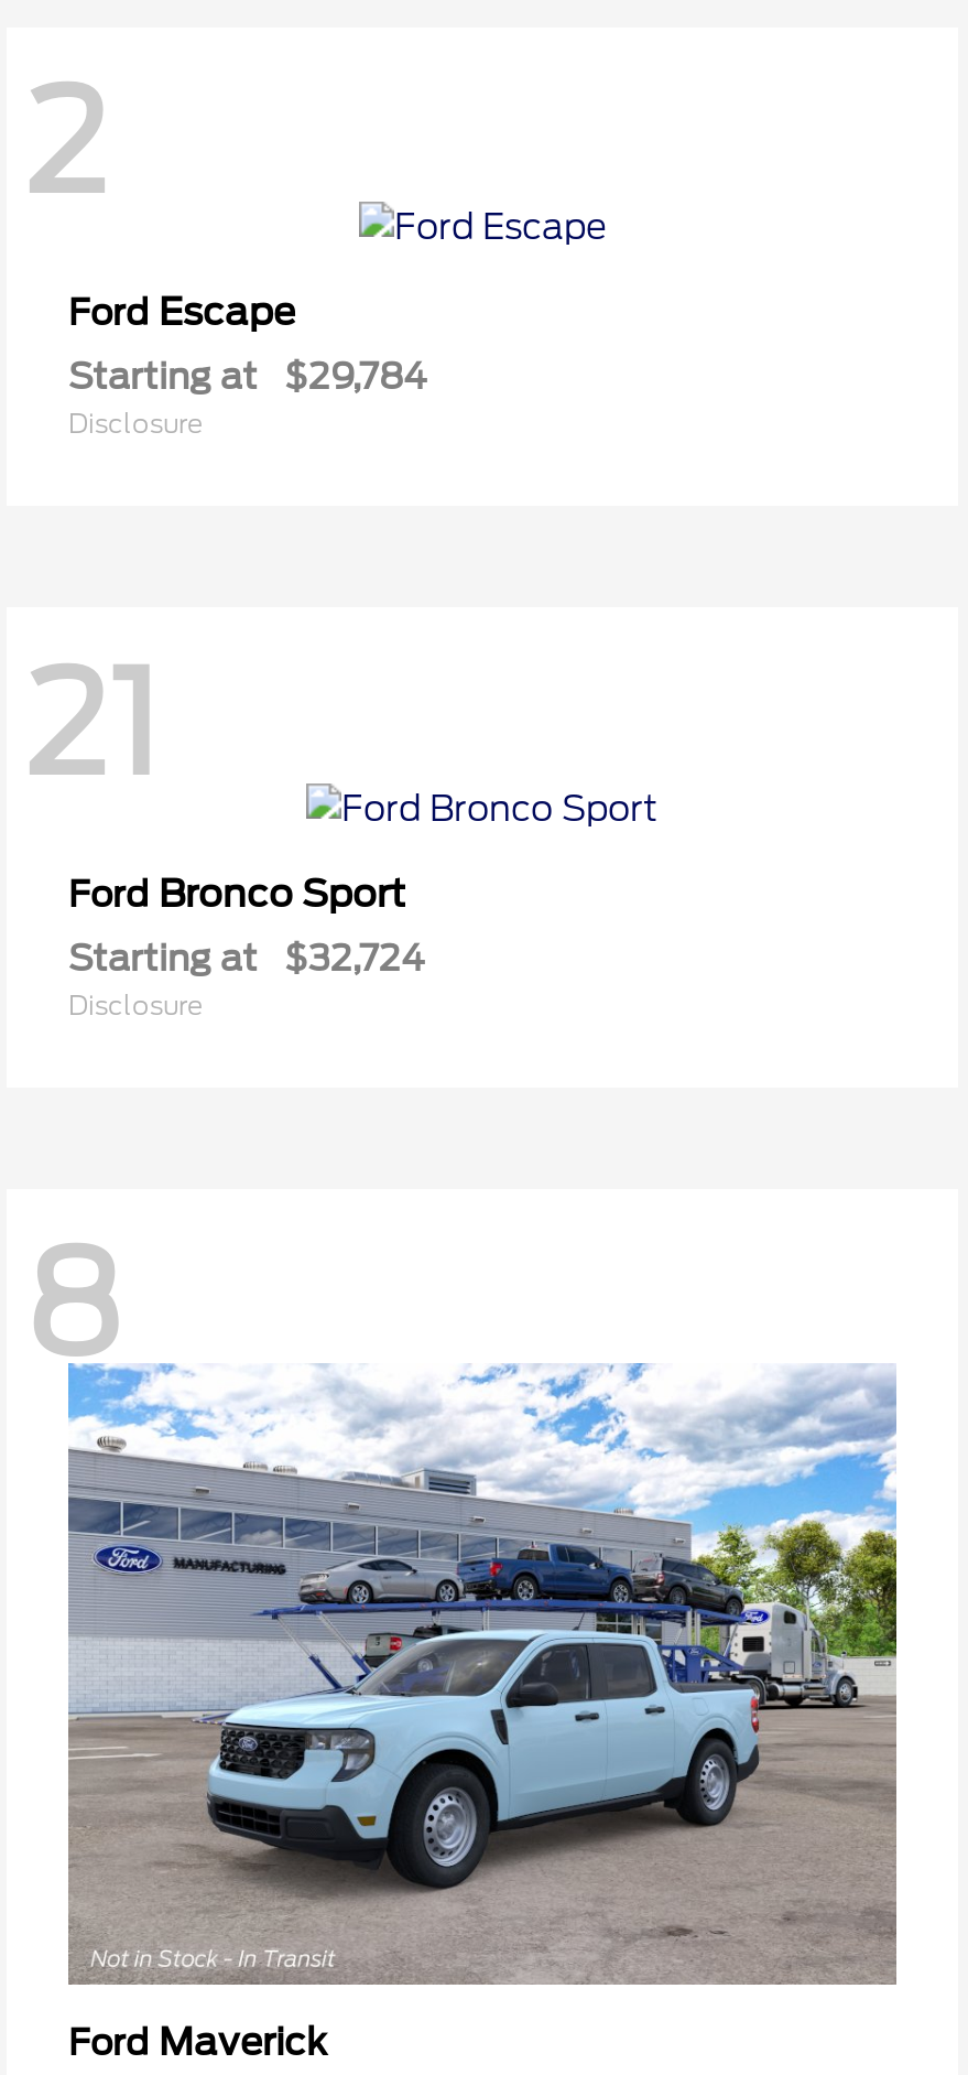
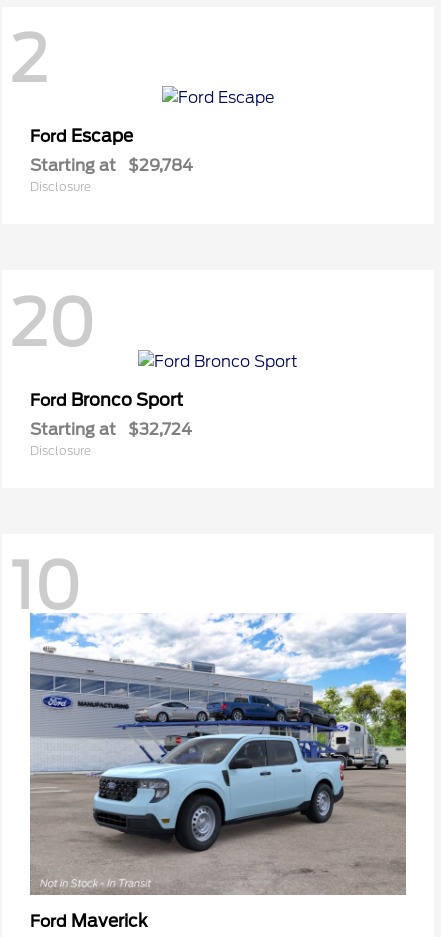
- 21
+ 20

- 8
+ 10
